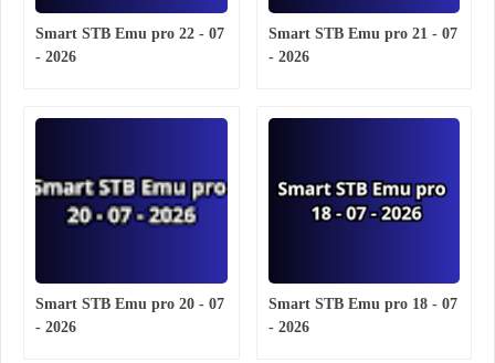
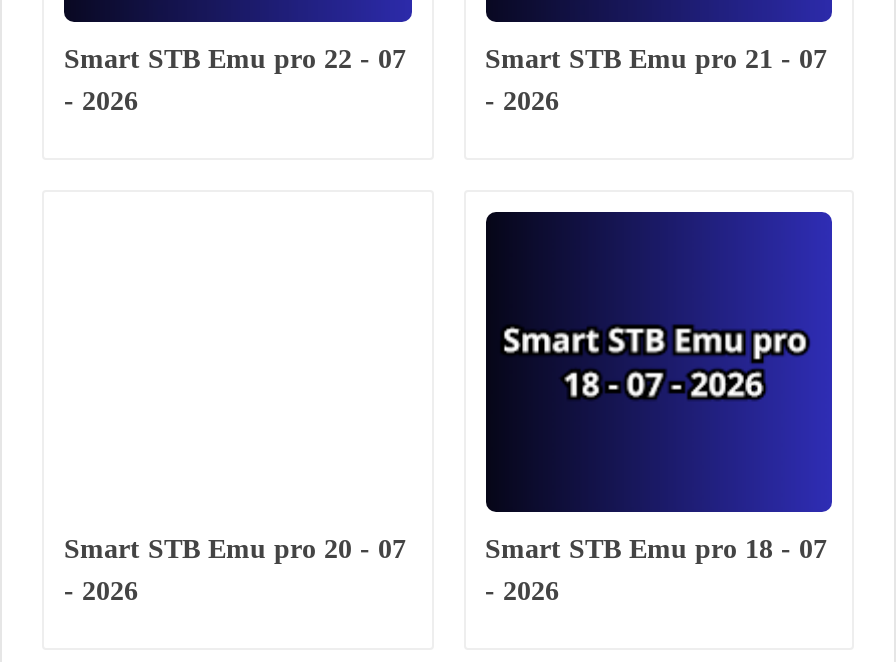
- [image]
